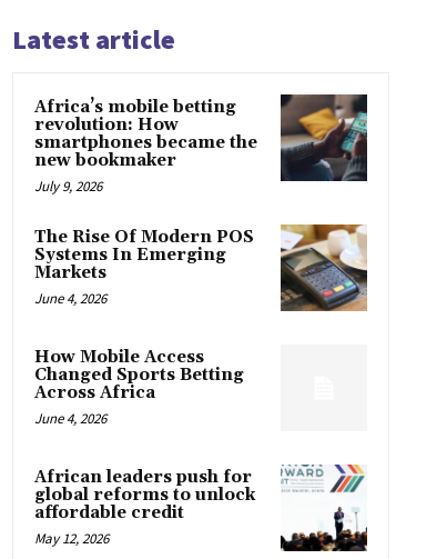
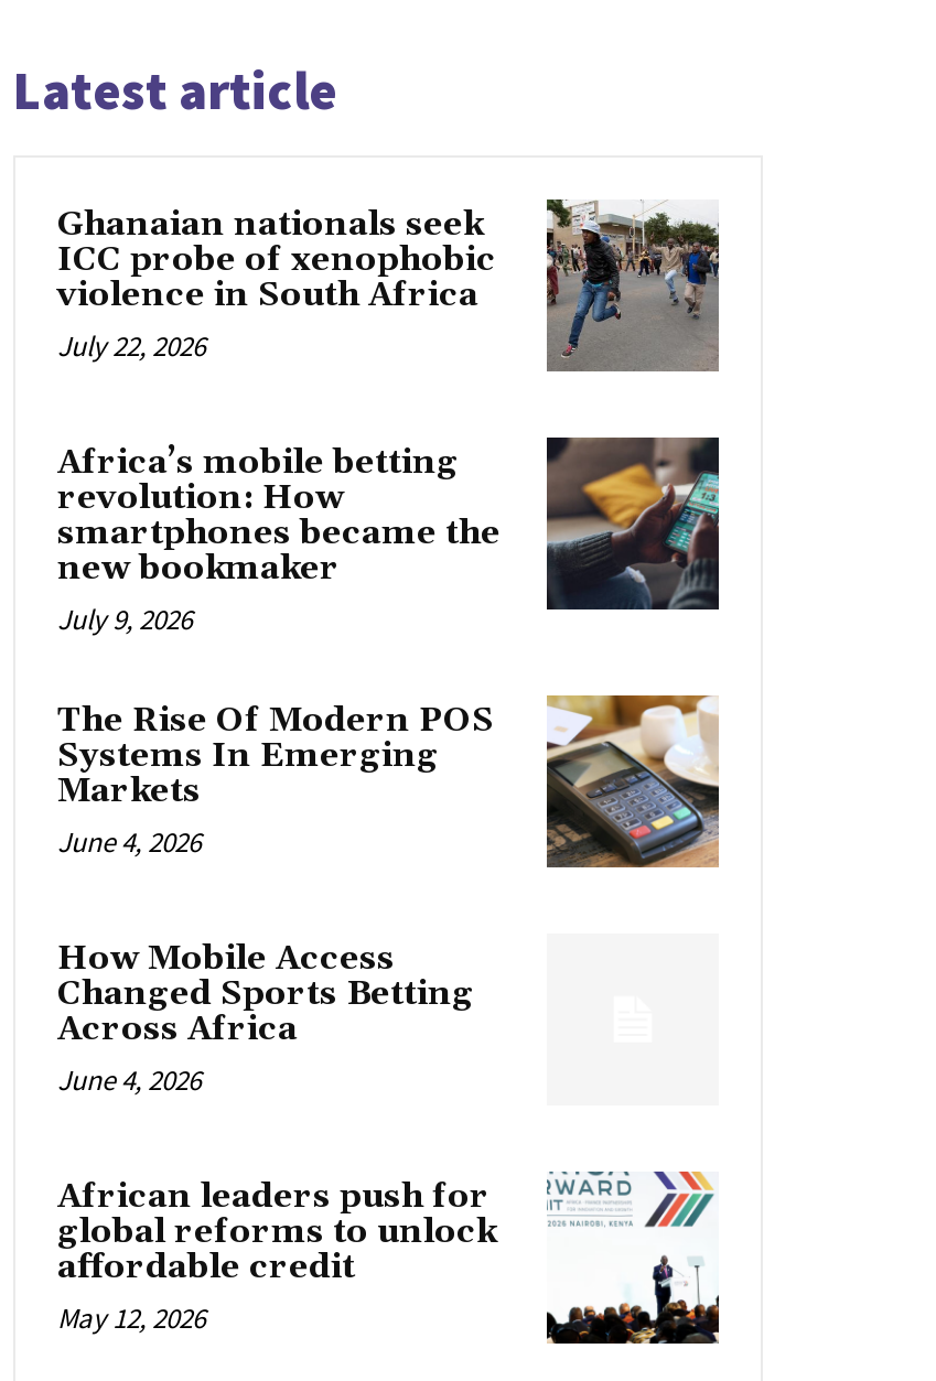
+ [image]
+ Ghanaian nationals seek
+ ICC probe of xenophobic
+ violence in South Africa
+ July 22, 2026
